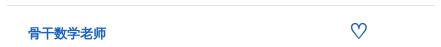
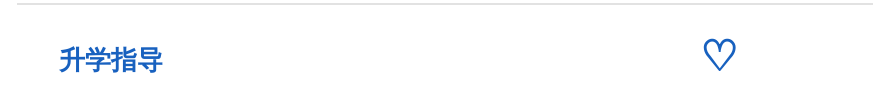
- 骨干数学老师
+ 升学指导
